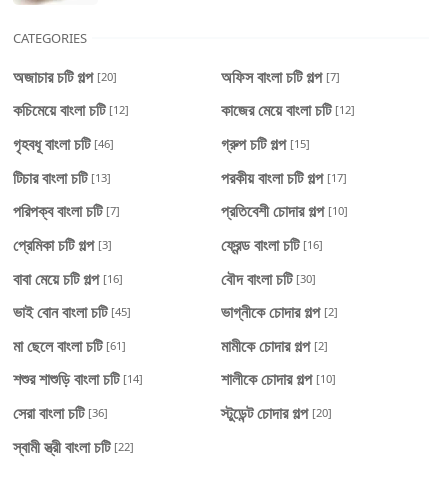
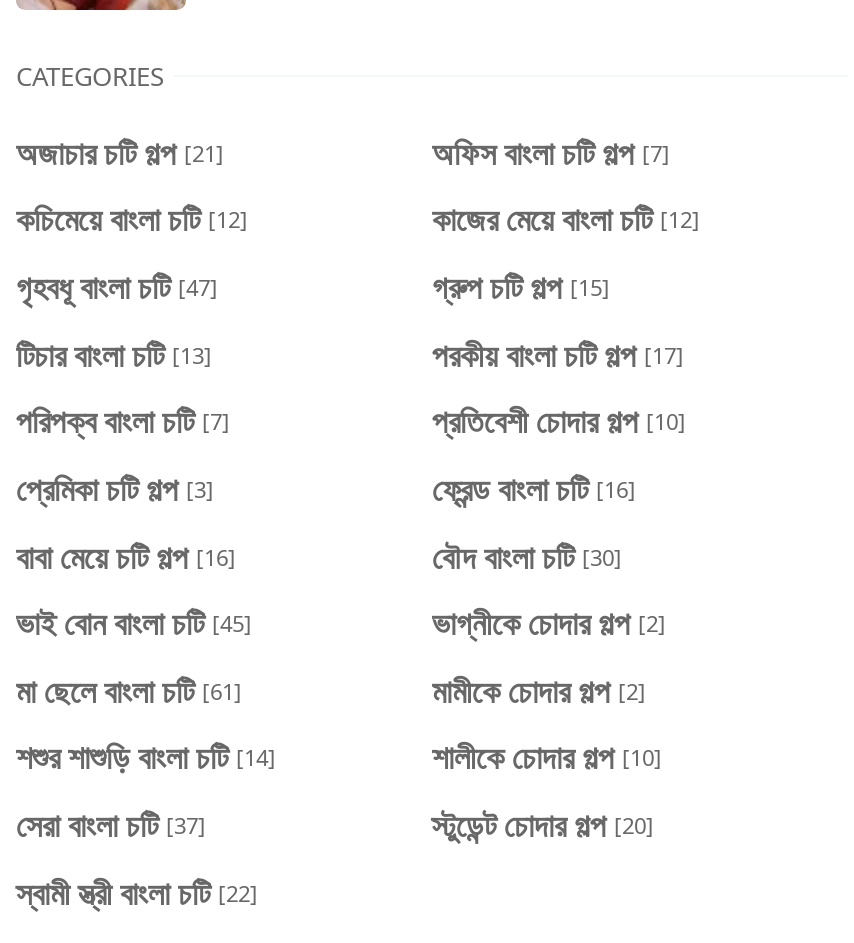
- অজাচার চটি গল্প [20]
+ অজাচার চটি গল্প [21]

- গৃহবধূ বাংলা চটি [46]
+ গৃহবধূ বাংলা চটি [47]

- সেরা বাংলা চটি [36]
+ সেরা বাংলা চটি [37]
